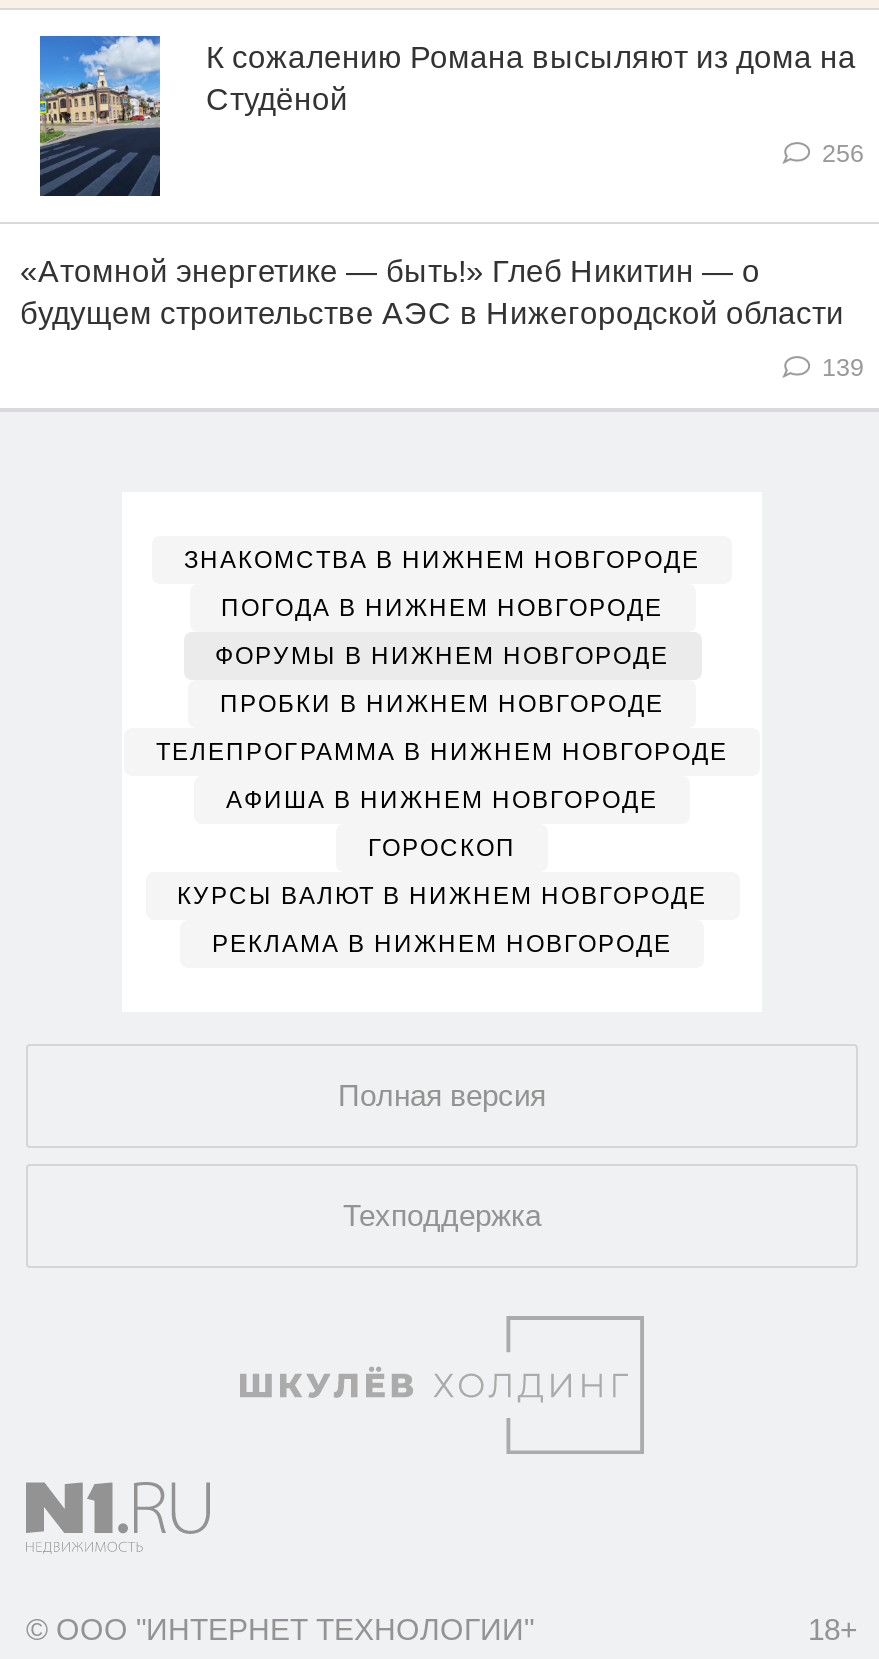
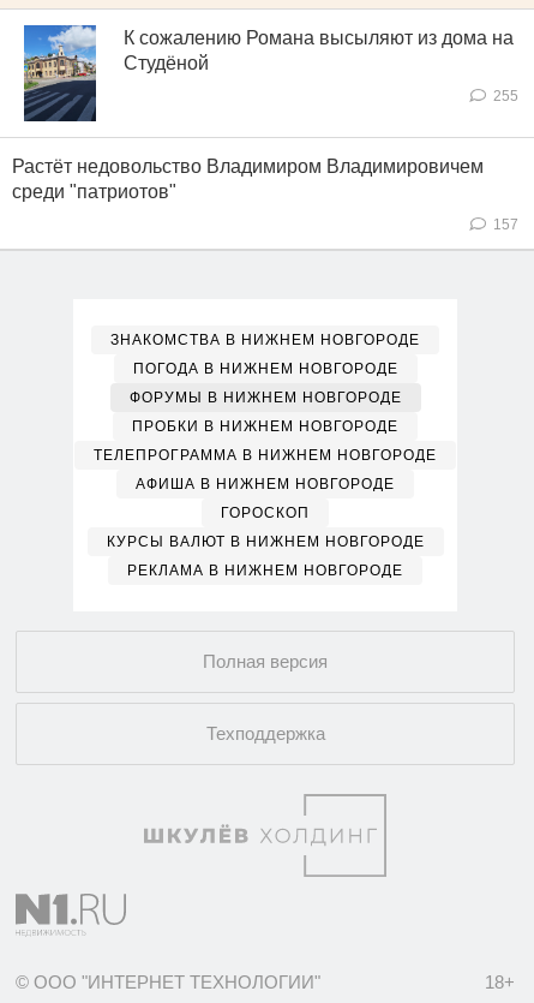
- 256
+ 255

- «Атомной энергетике — быть!» Глеб Никитин — о
- будущем строительстве АЭС в Нижегородской области
+ Растёт недовольство Владимиром Владимировичем
+ среди "патриотов"

- 139
+ 157
